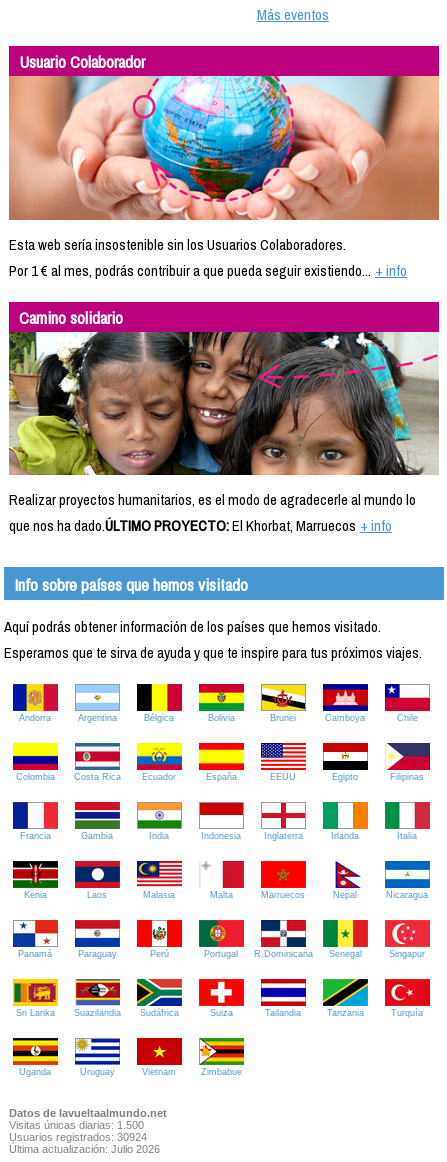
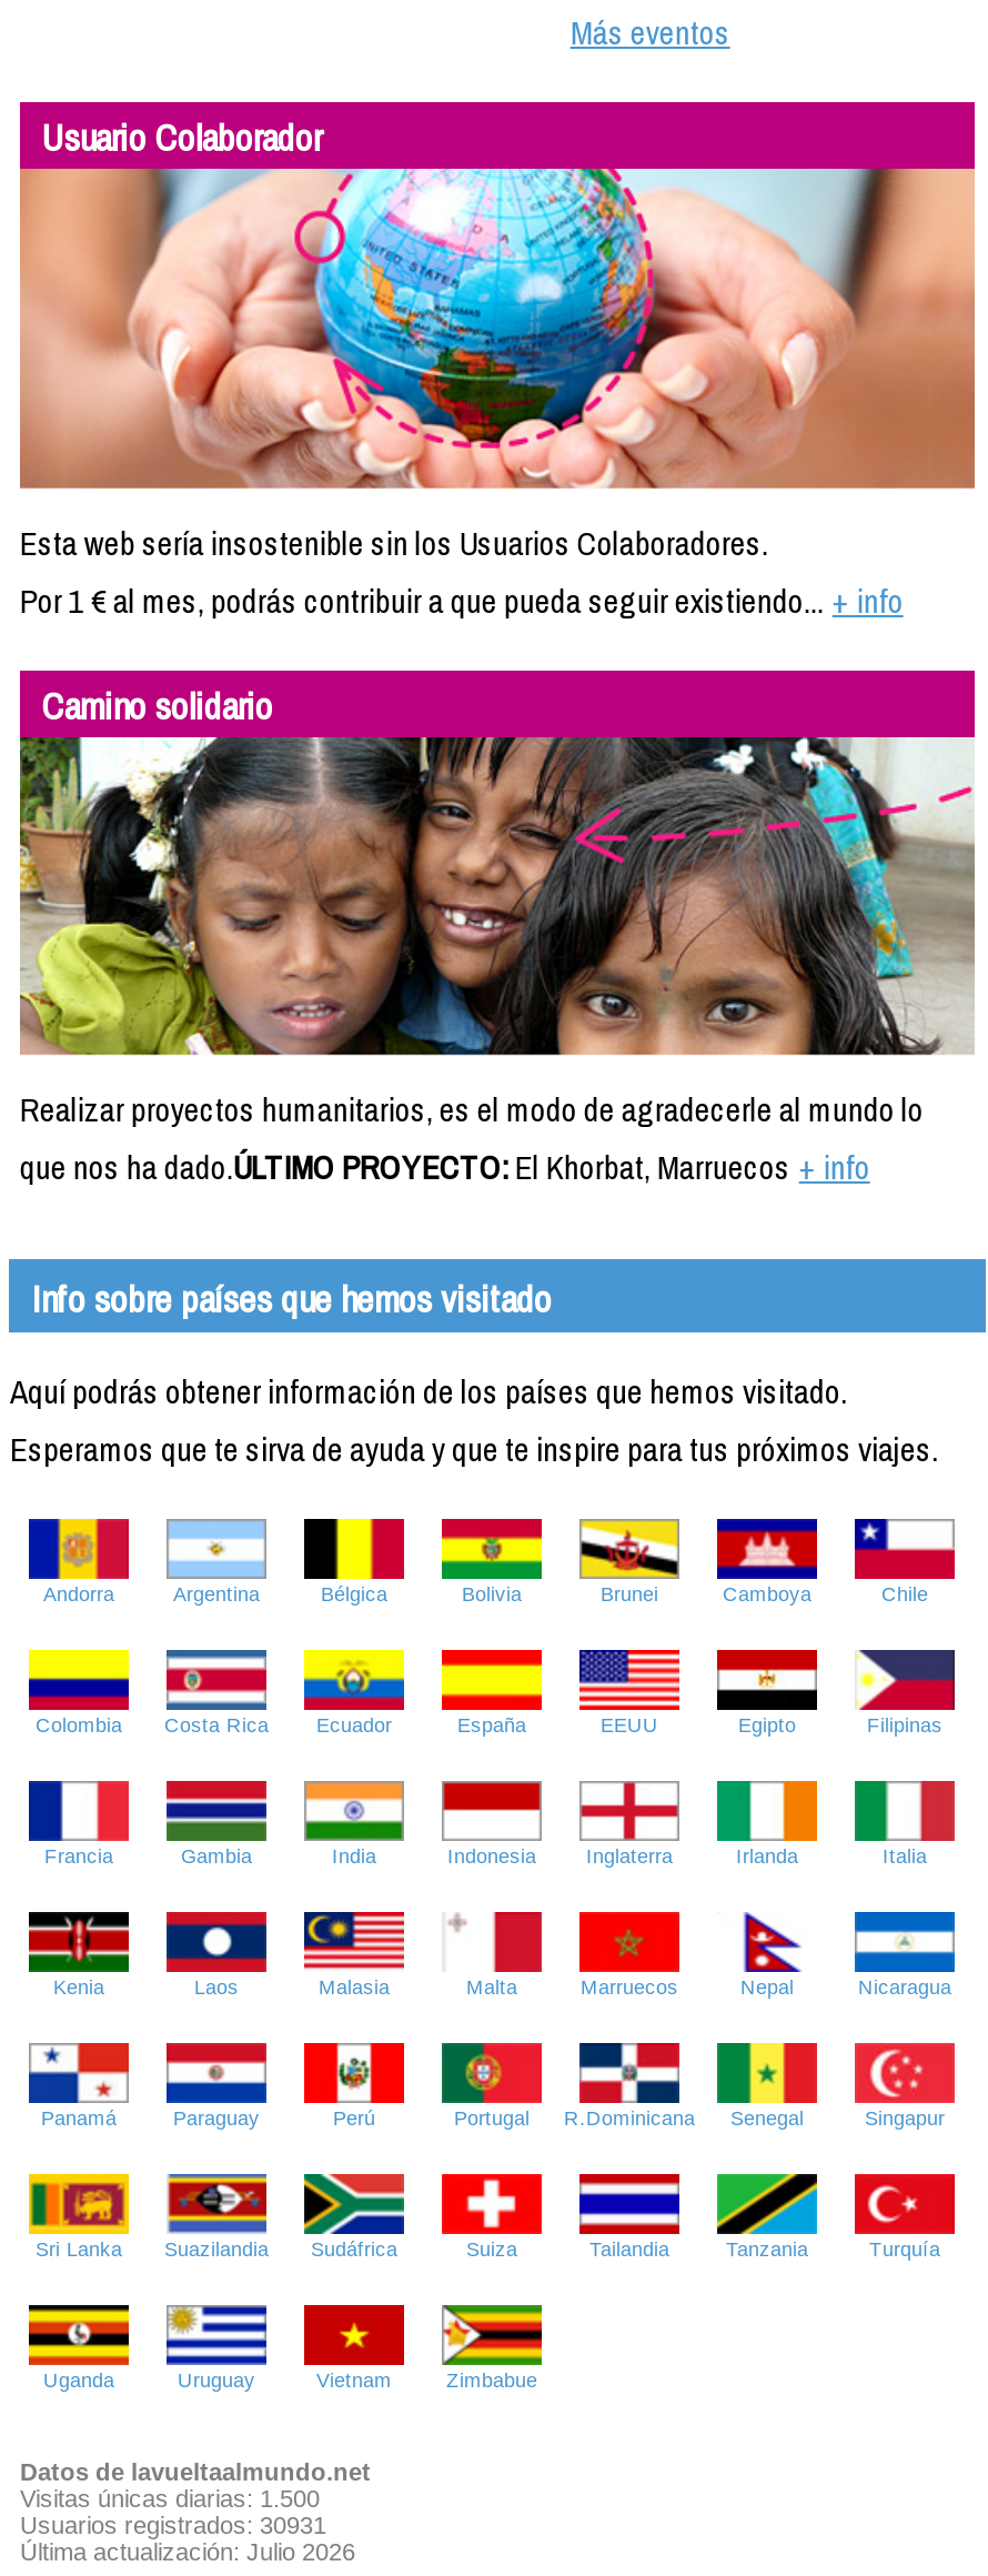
- Usuarios registrados: 30924
+ Usuarios registrados: 30931
